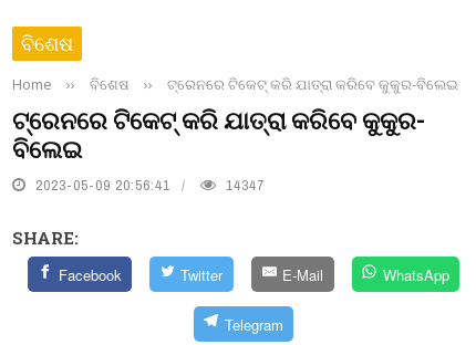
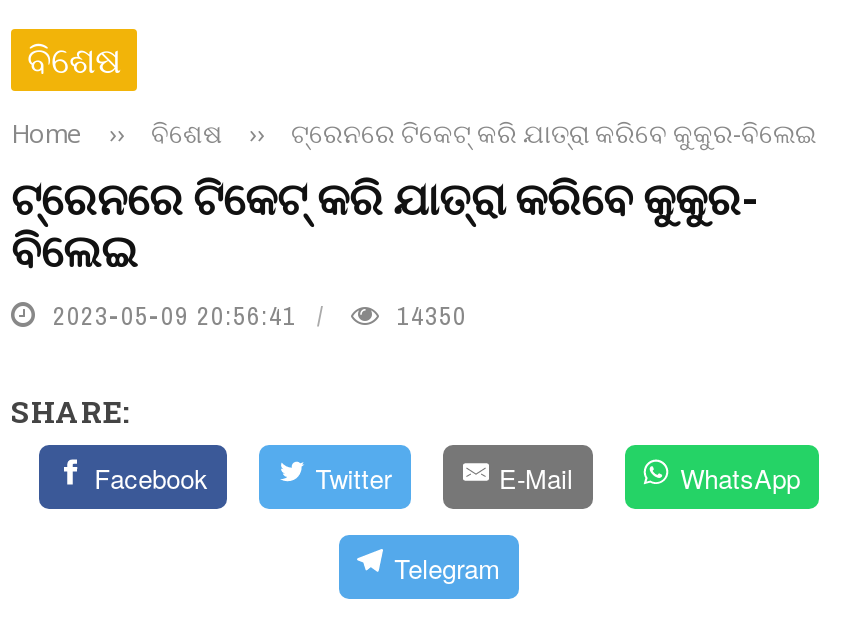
- 14347
+ 14350
